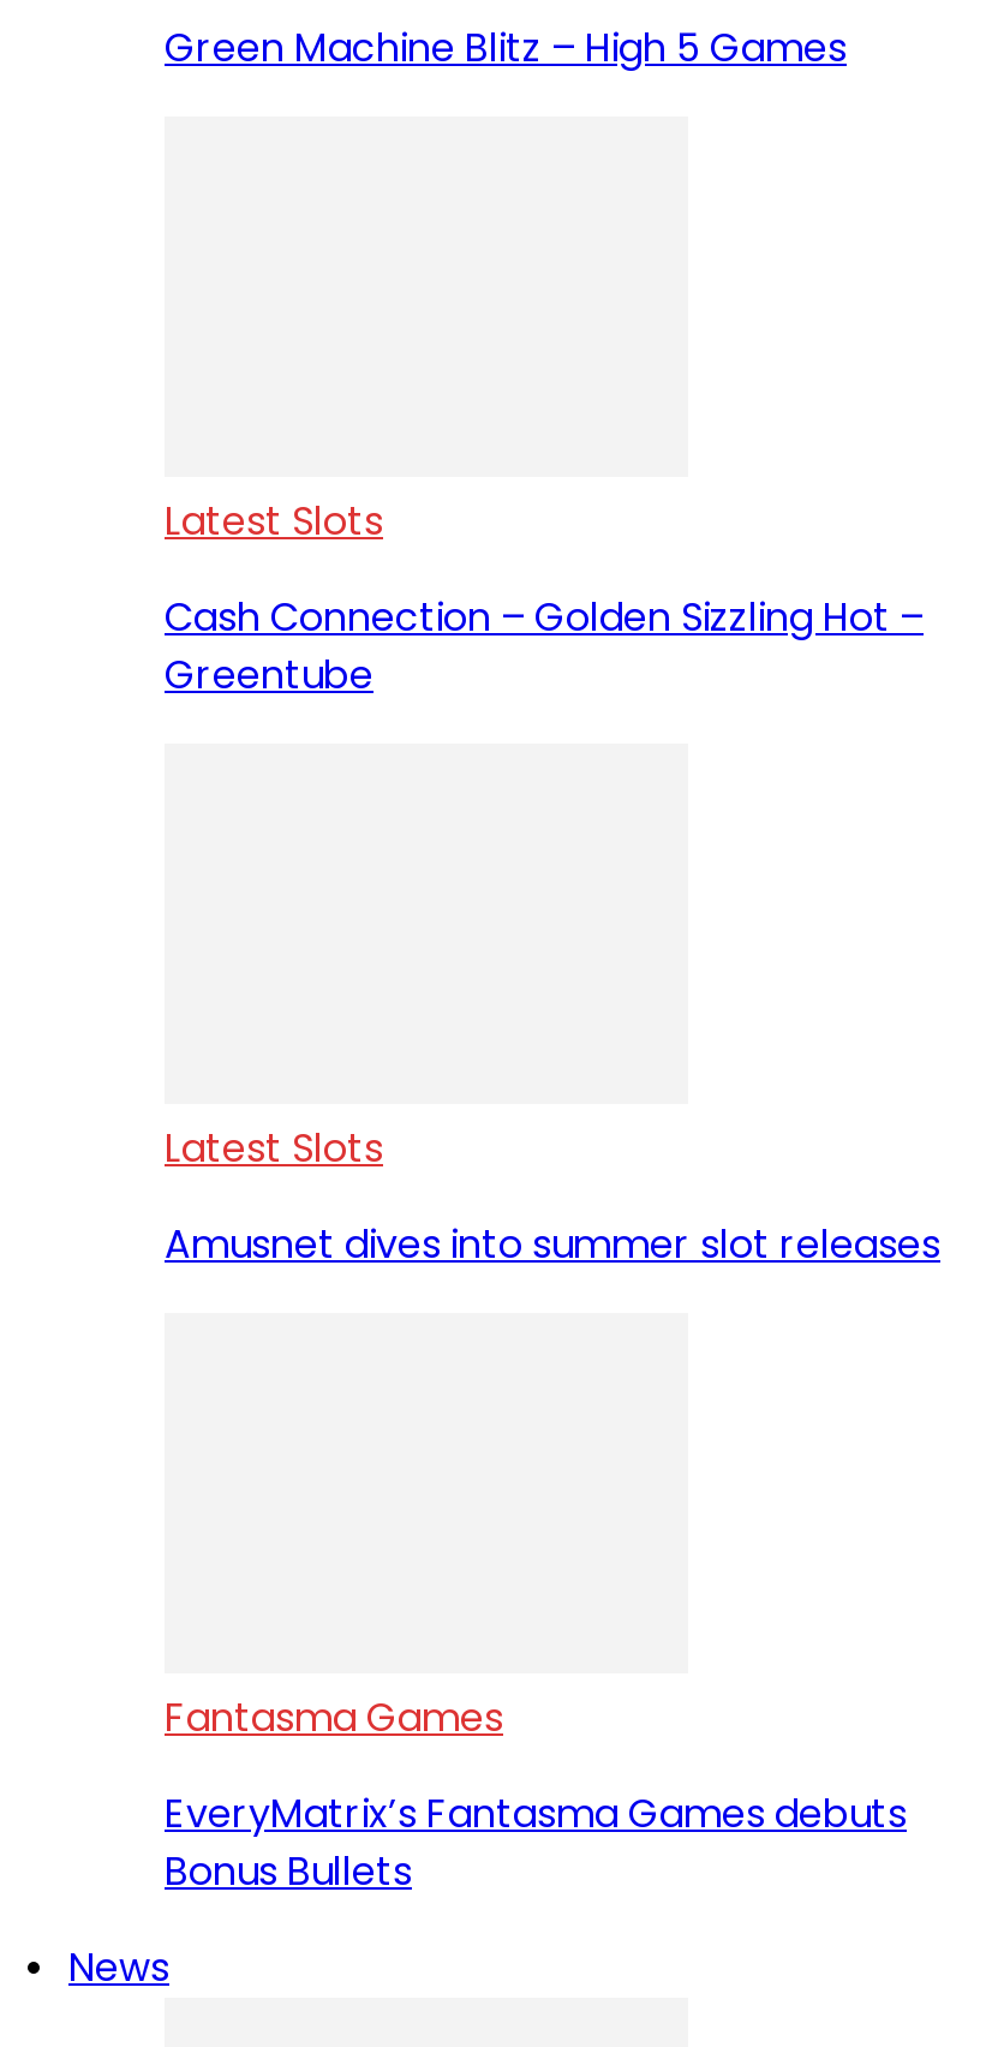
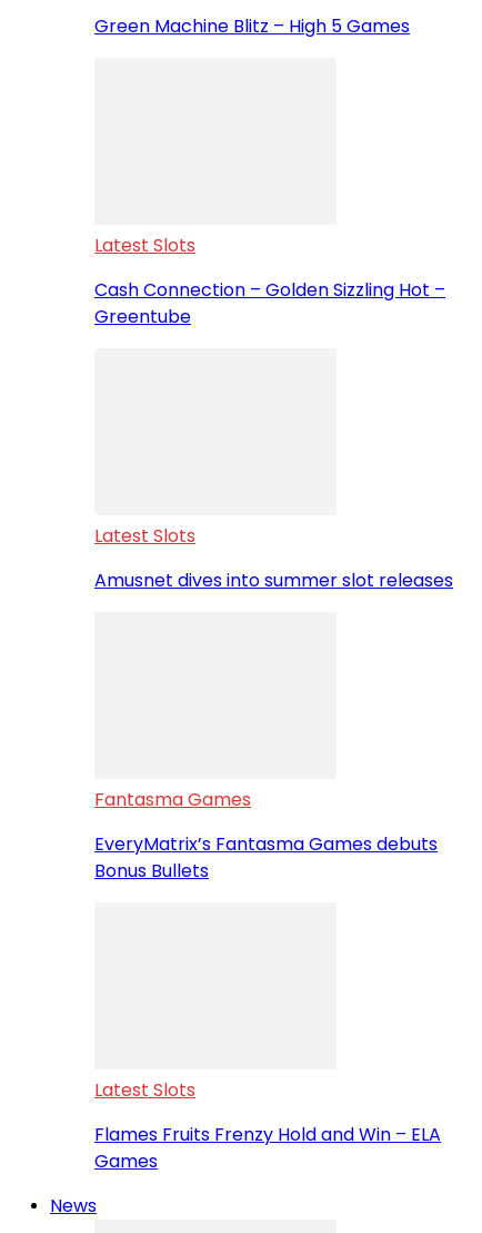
+ Latest Slots
+ Flames Fruits Frenzy Hold and Win – ELA
+ Games
